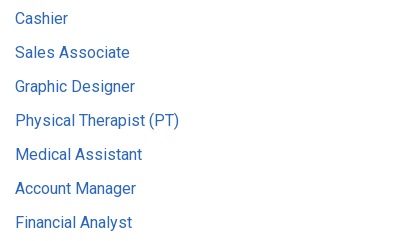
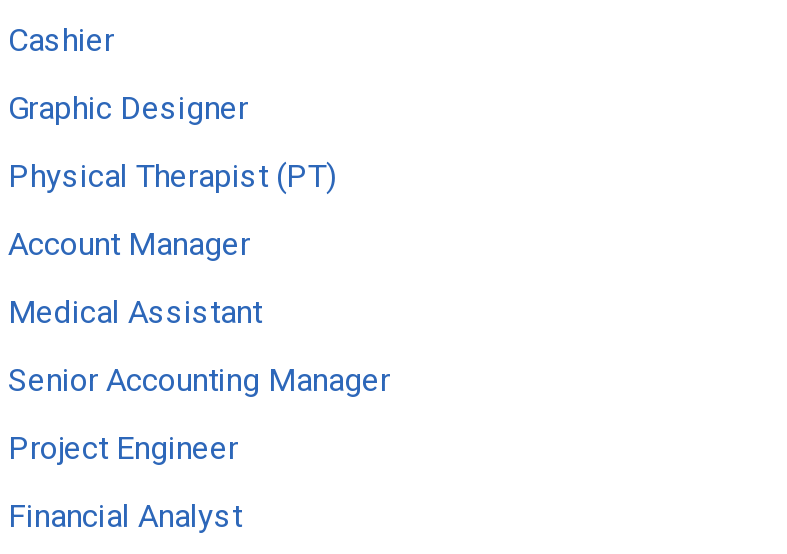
- Sales Associate

moved up: Graphic Designer | Physical Therapist (PT)

+ Senior Accounting Manager
+ Project Engineer

moved up: Account Manager
